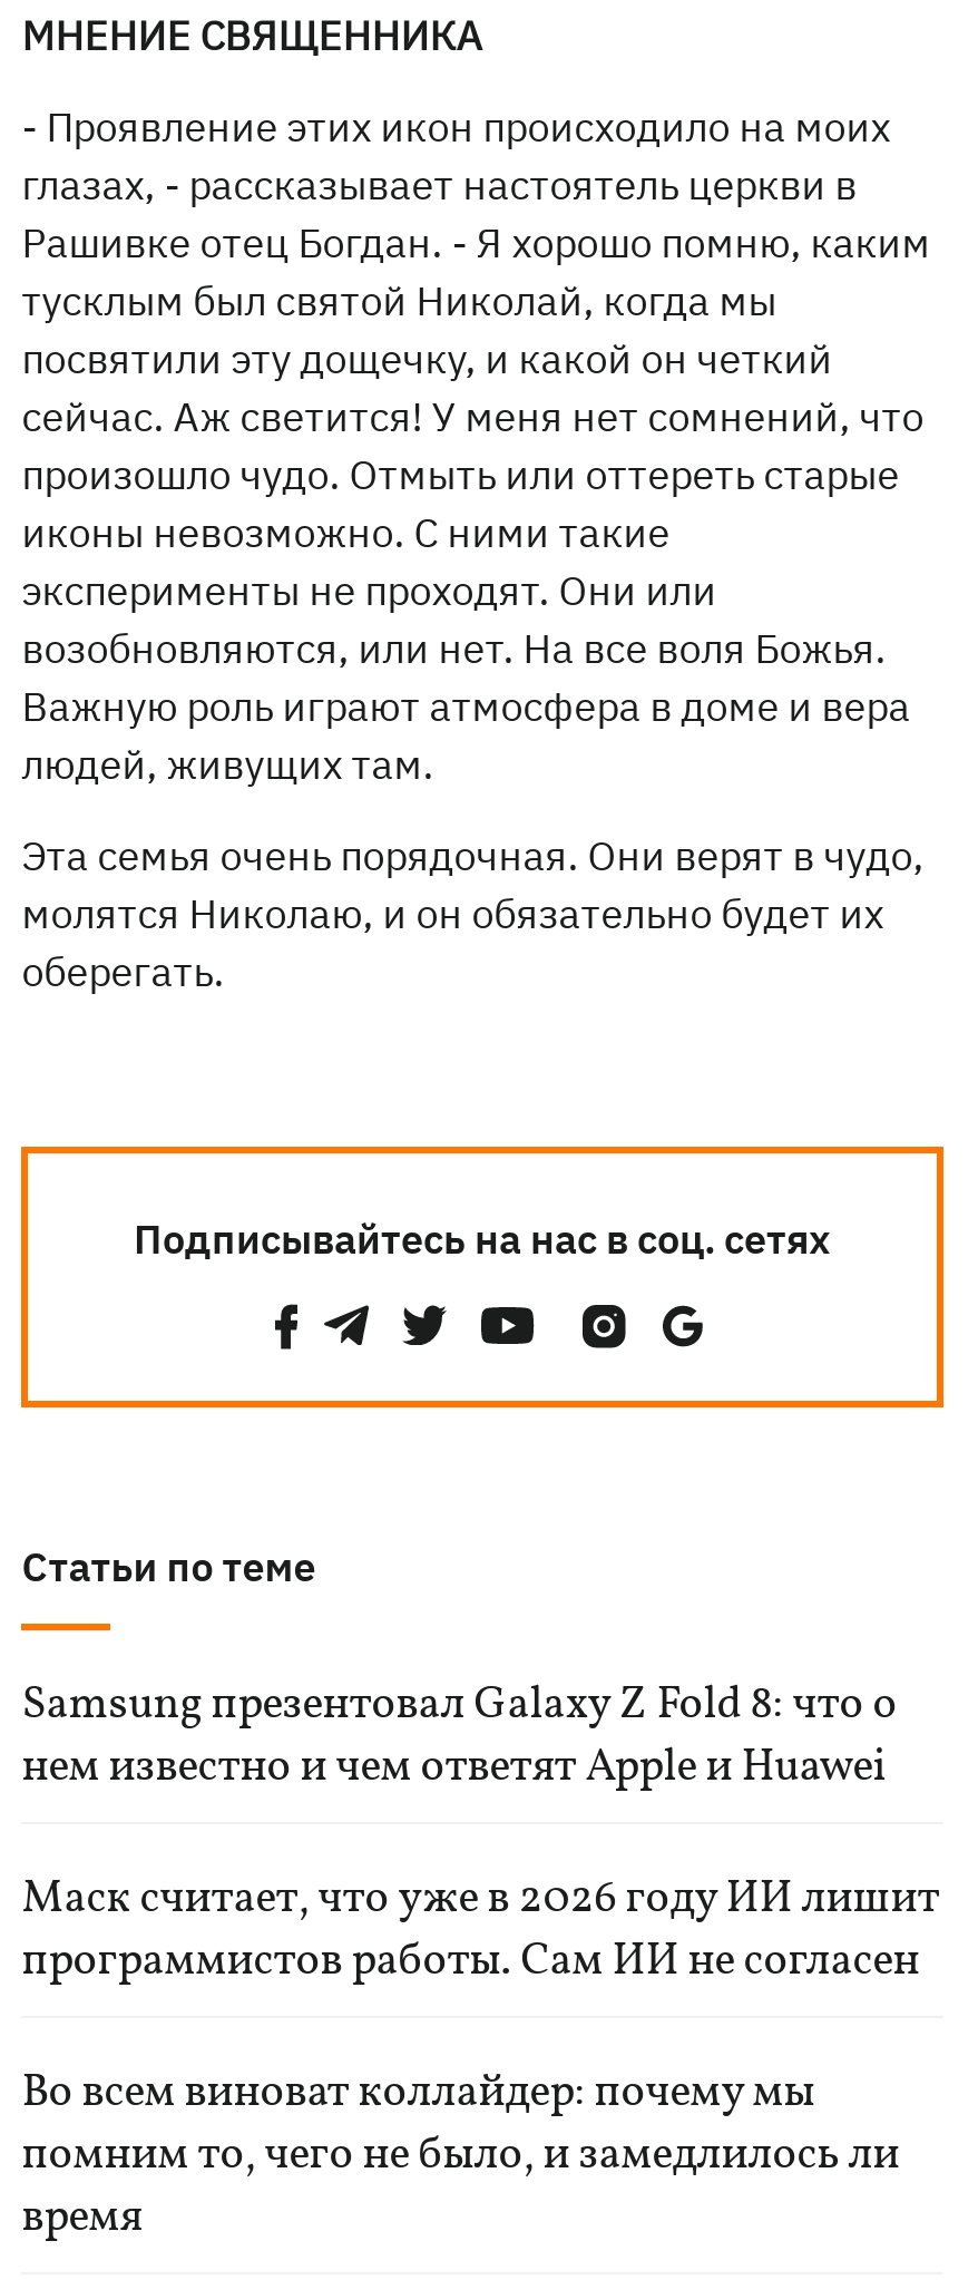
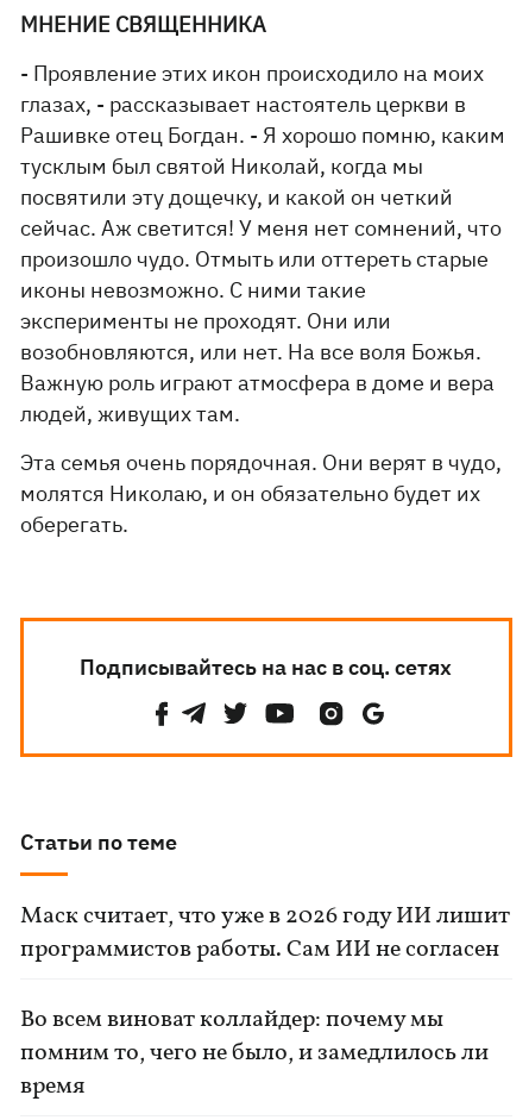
- Samsung презентовал Galaxy Z Fold 8: что о
- нем известно и чем ответят Apple и Huawei
